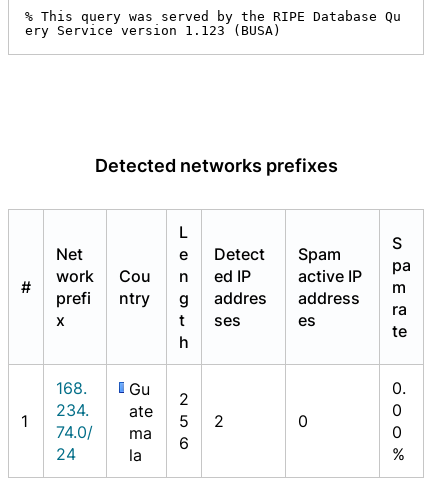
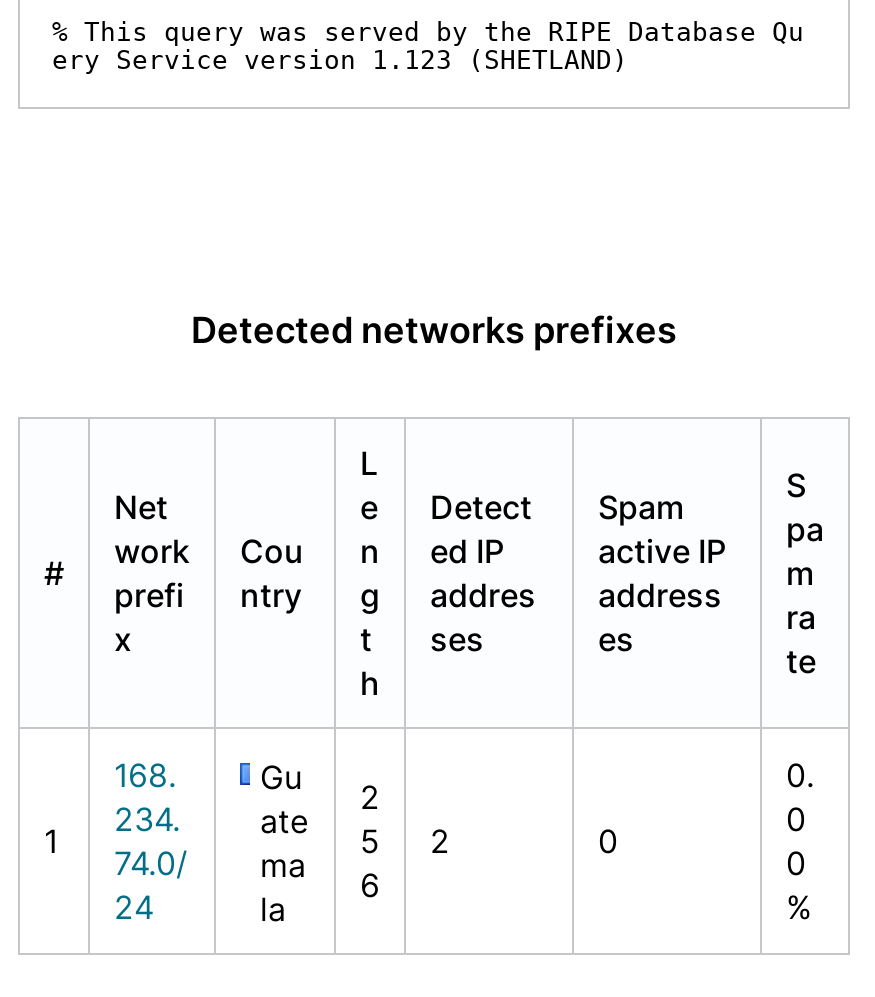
- ery Service version 1.123 (BUSA)
+ ery Service version 1.123 (SHETLAND)
